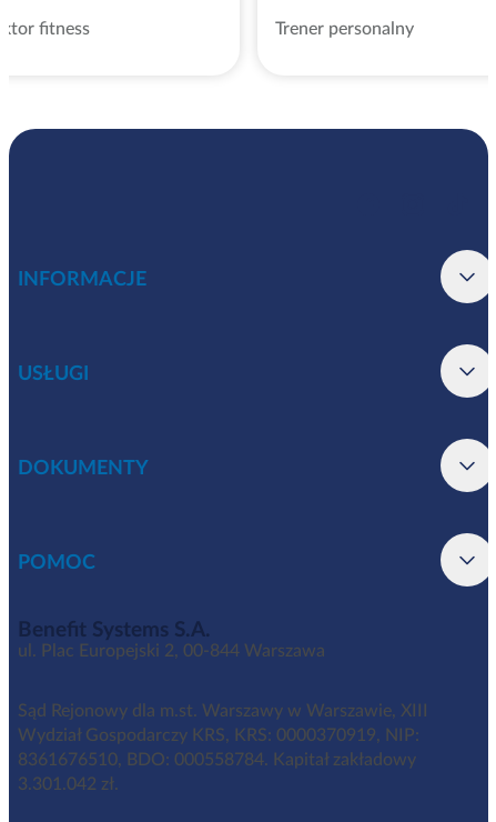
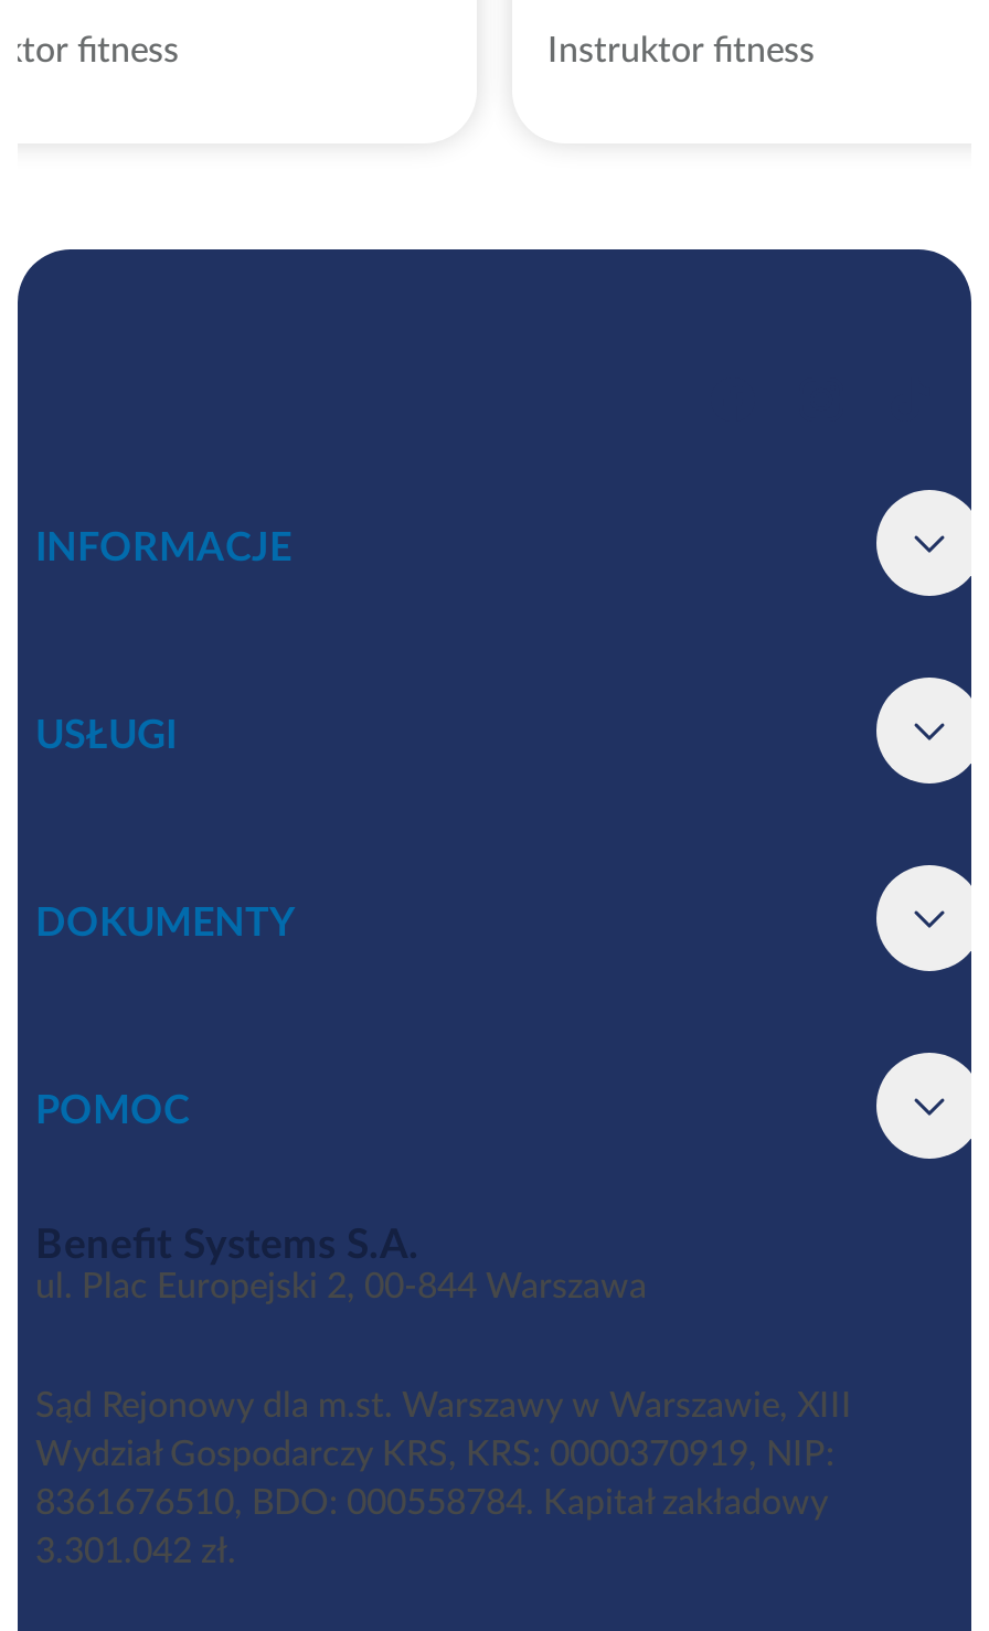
- Trener personalny
+ Instruktor fitness
